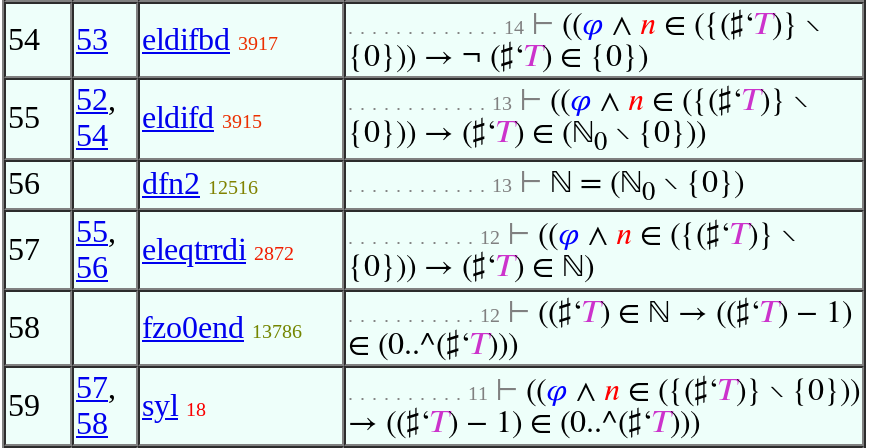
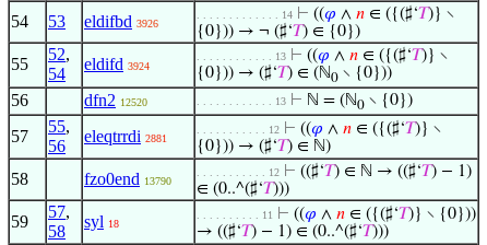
- 54 53 eldifbd 3917
+ 54 53 eldifbd 3926

- eldifd 3915
+ eldifd 3924

- dfn2 12516
+ dfn2 12520

- eleqtrrdi 2872
+ eleqtrrdi 2881

- fzo0end 13786
+ fzo0end 13790
